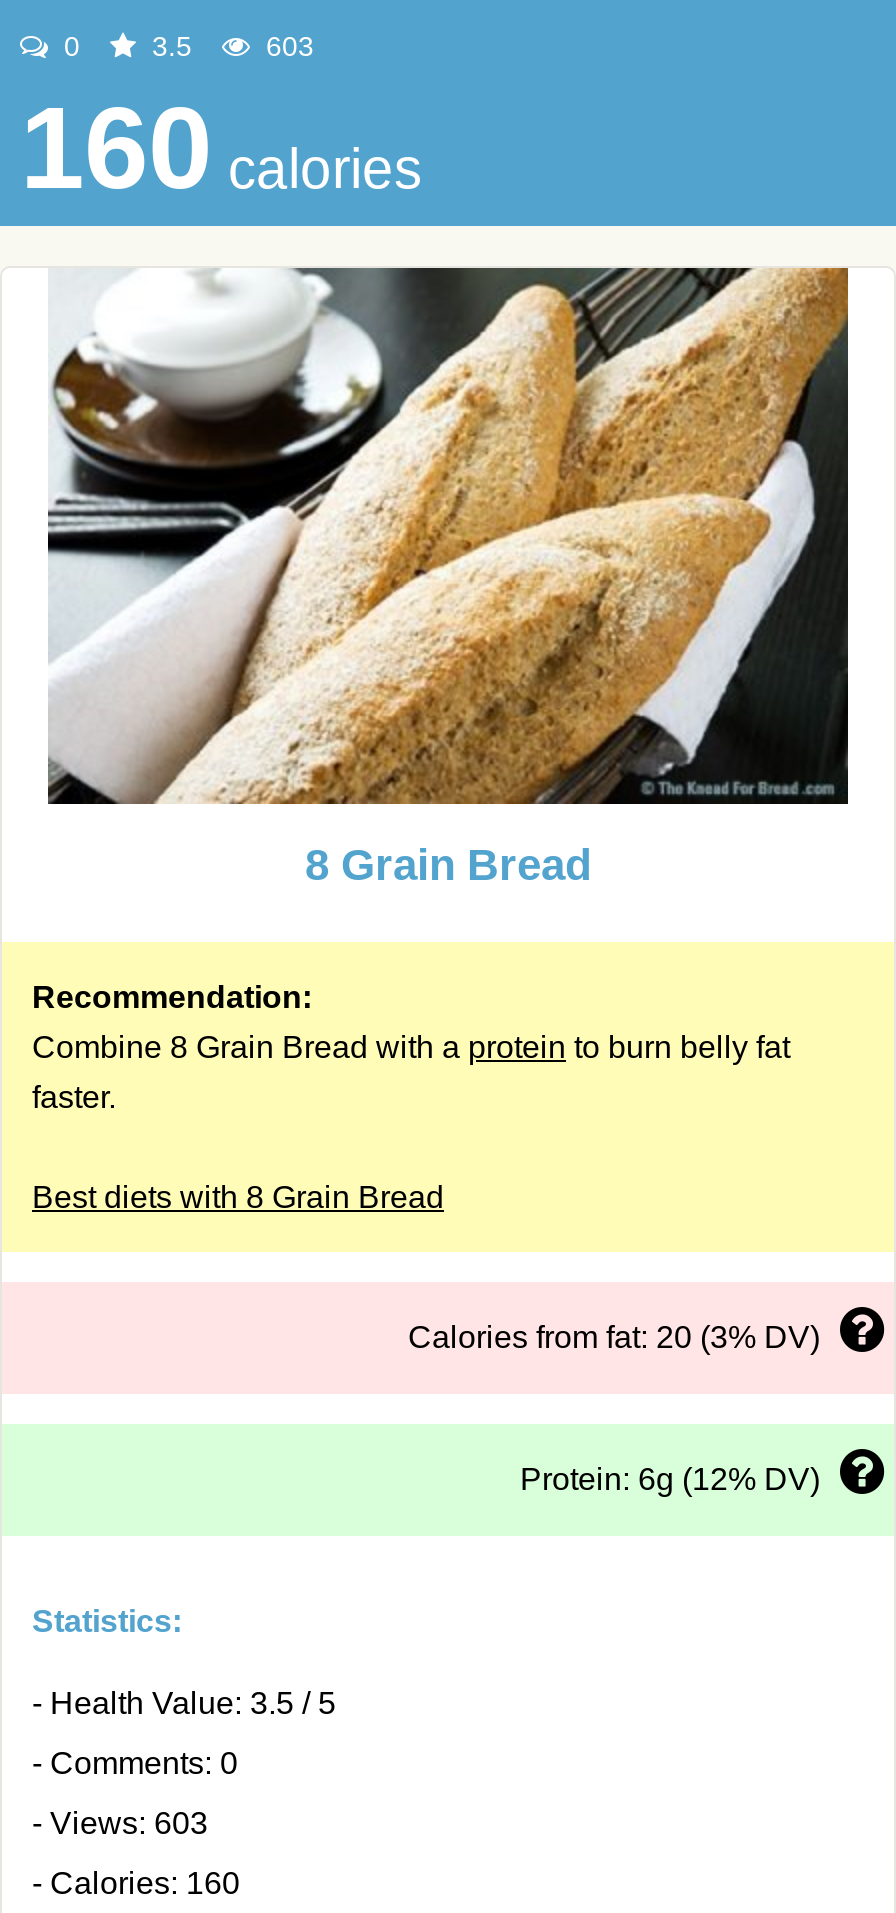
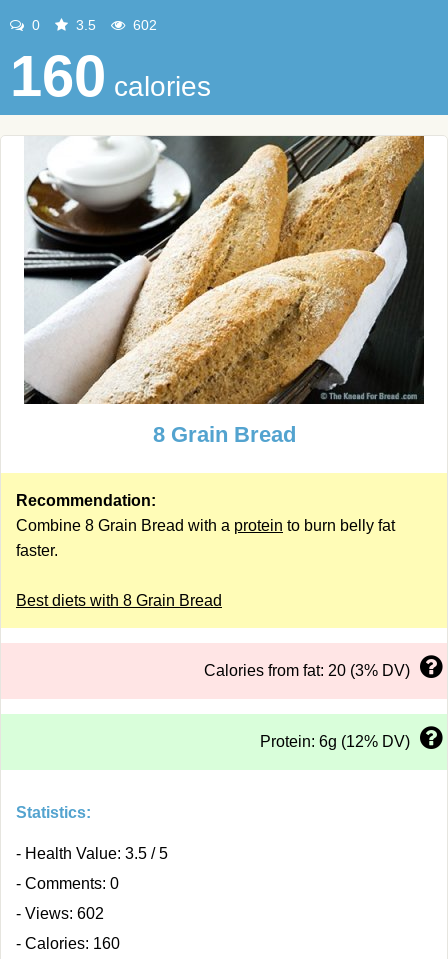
- 603
+ 602

- - Views: 603
+ - Views: 602
